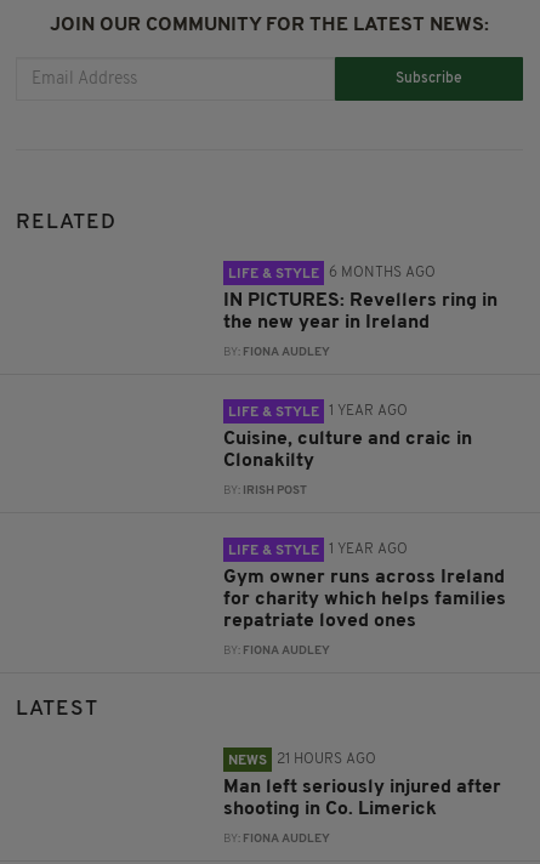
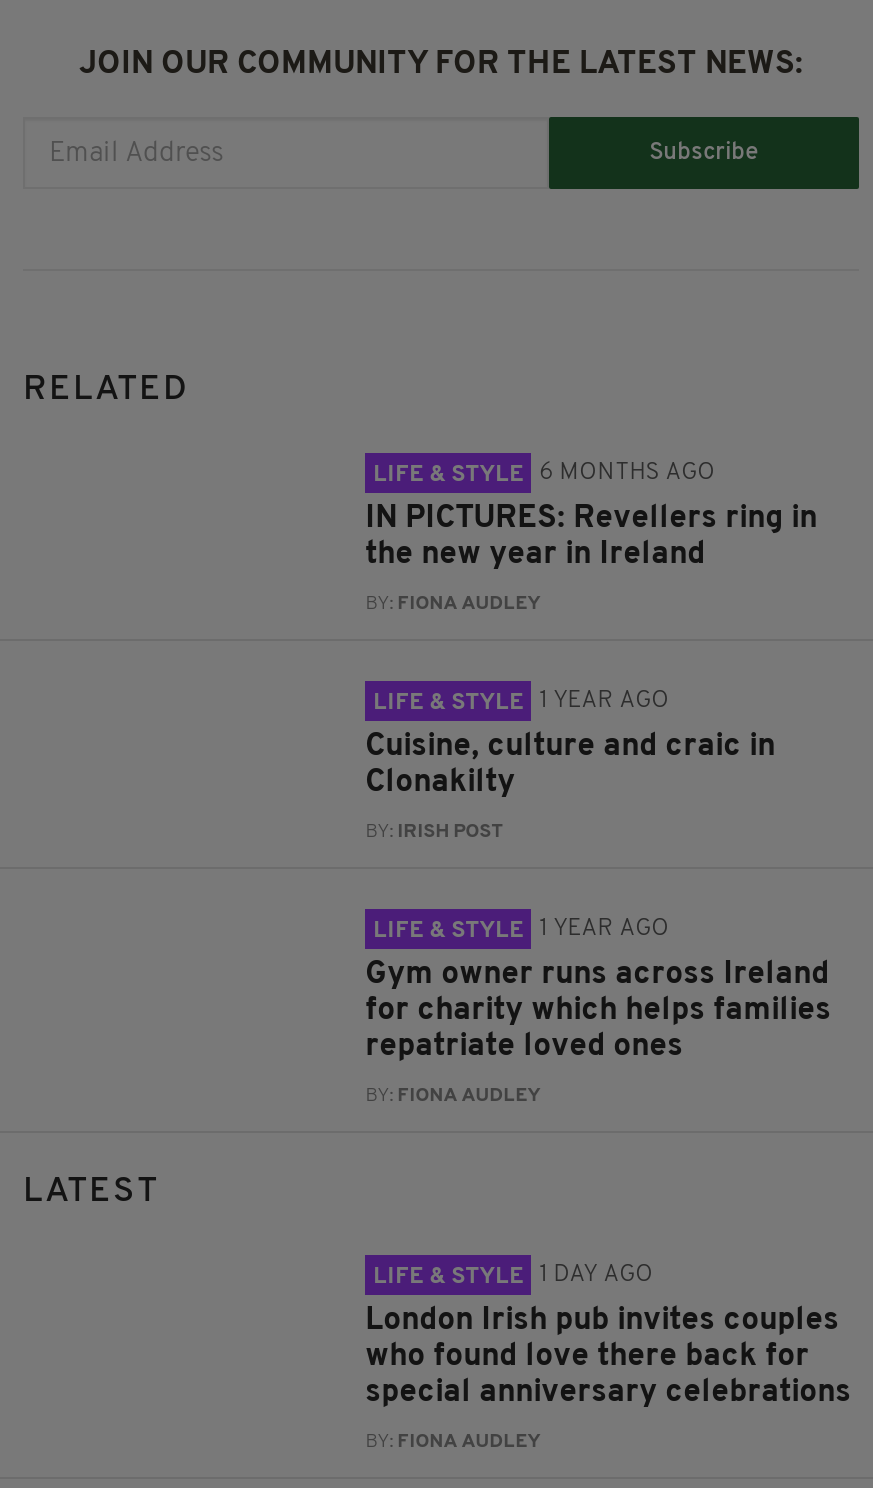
- NEWS
- 21 HOURS AGO
+ LIFE & STYLE
+ 1 DAY AGO

- Man left seriously injured after
- shooting in Co. Limerick
+ London Irish pub invites couples
+ who found love there back for
+ special anniversary celebrations
